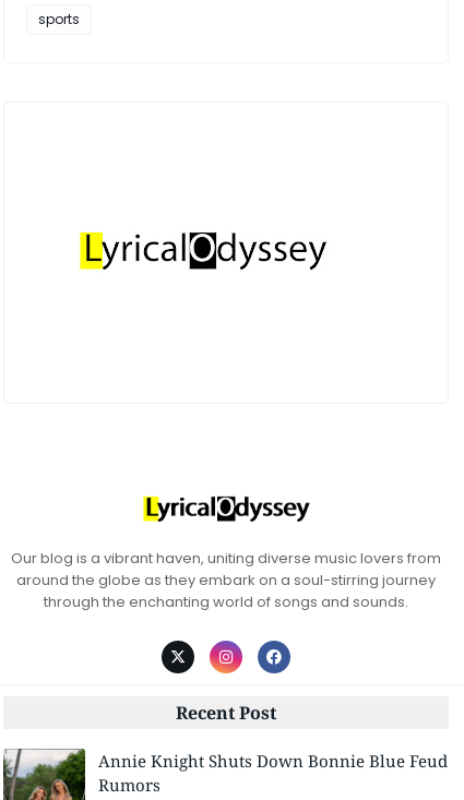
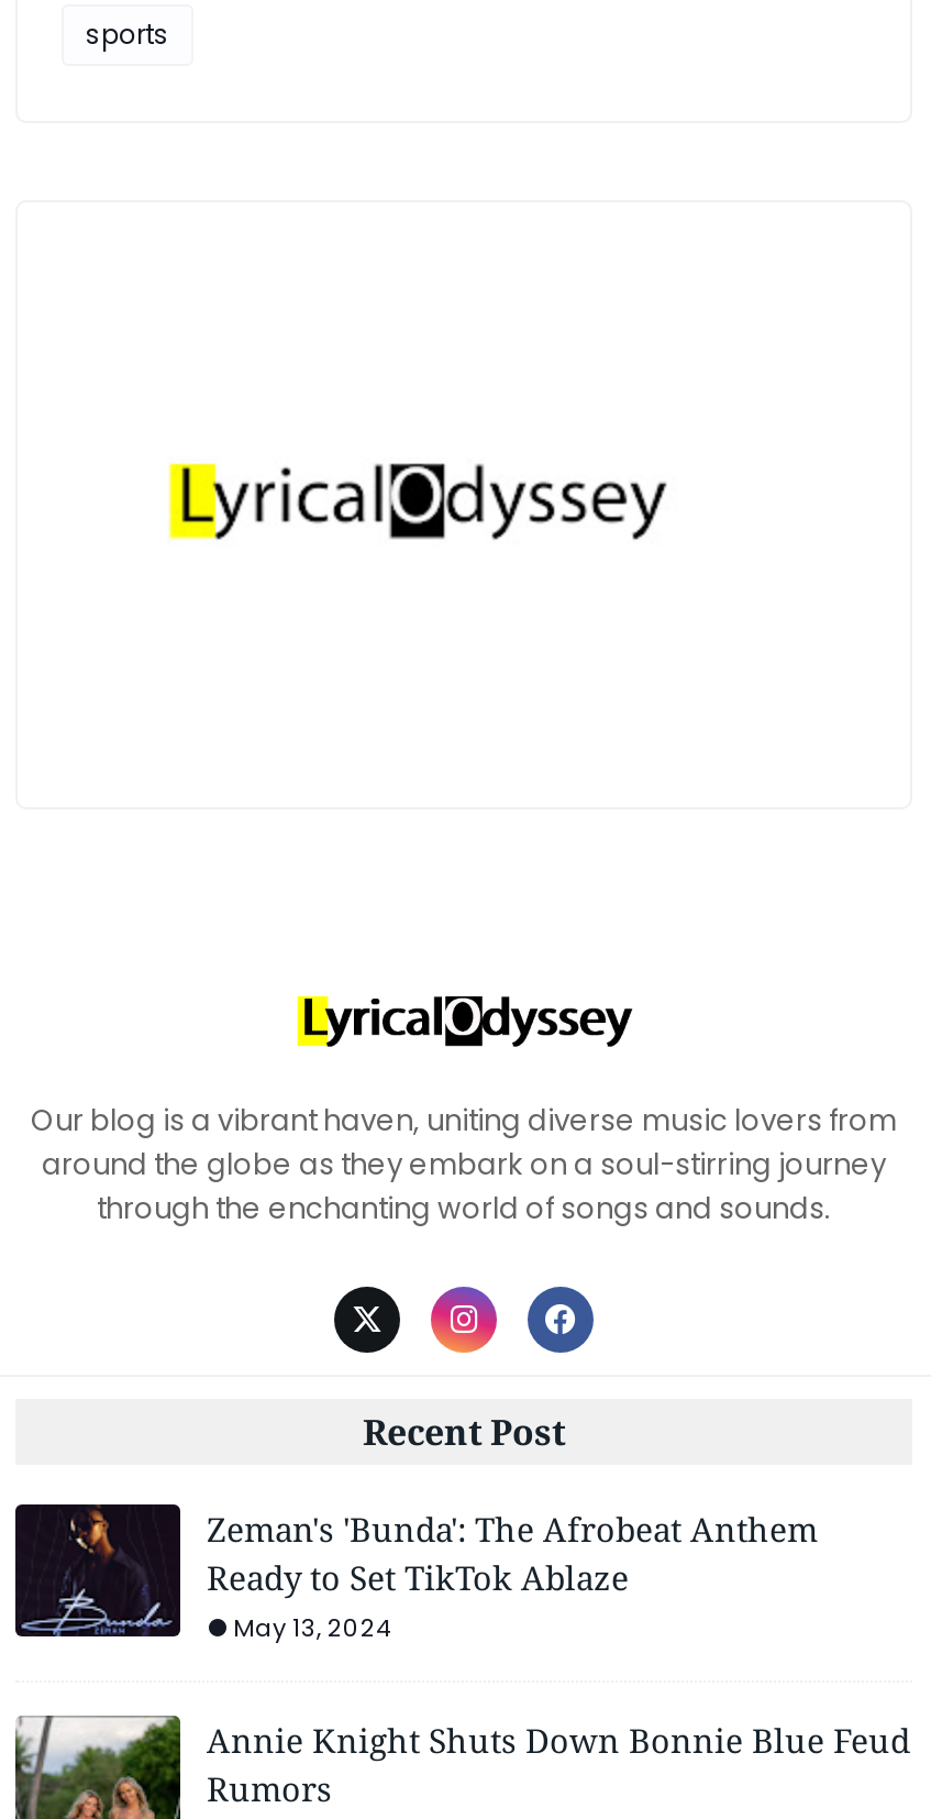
+ [image]
+ Zeman's 'Bunda': The Afrobeat Anthem
+ Ready to Set TikTok Ablaze
+ May 13, 2024
